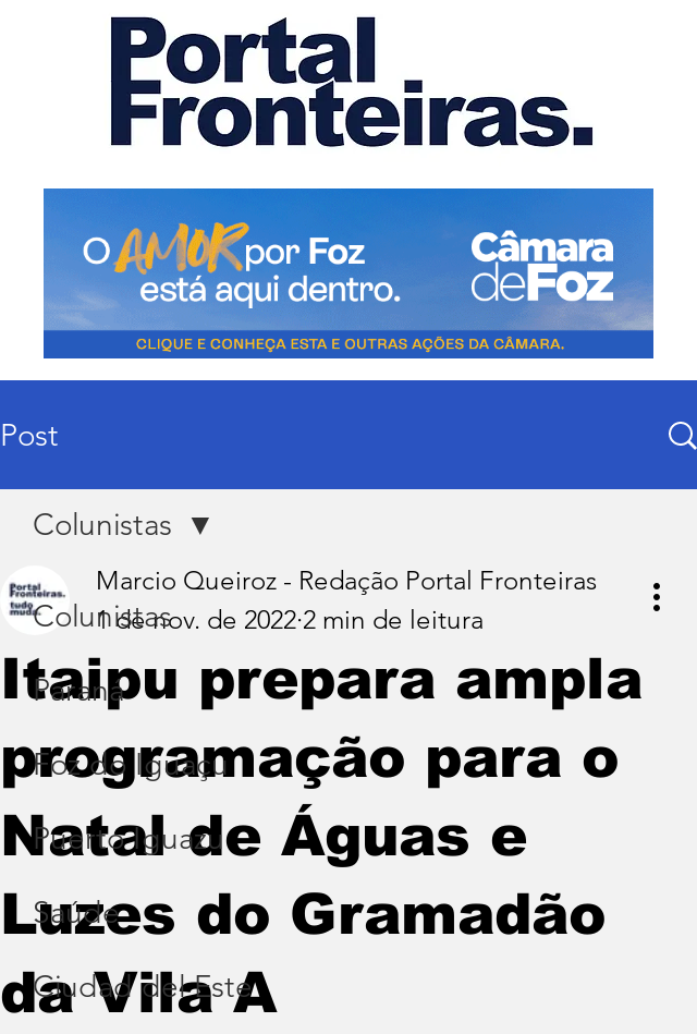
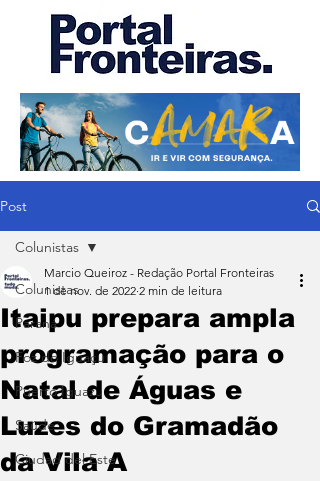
- [image]
+ [image]
